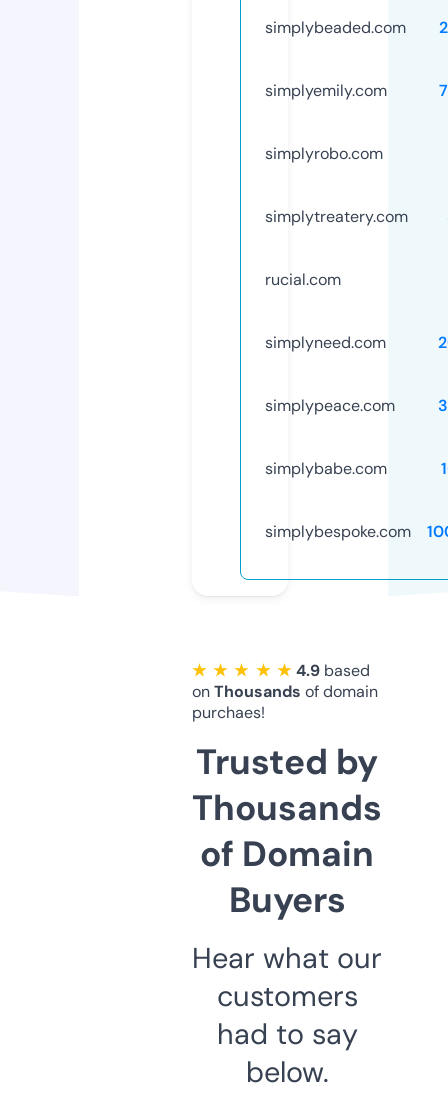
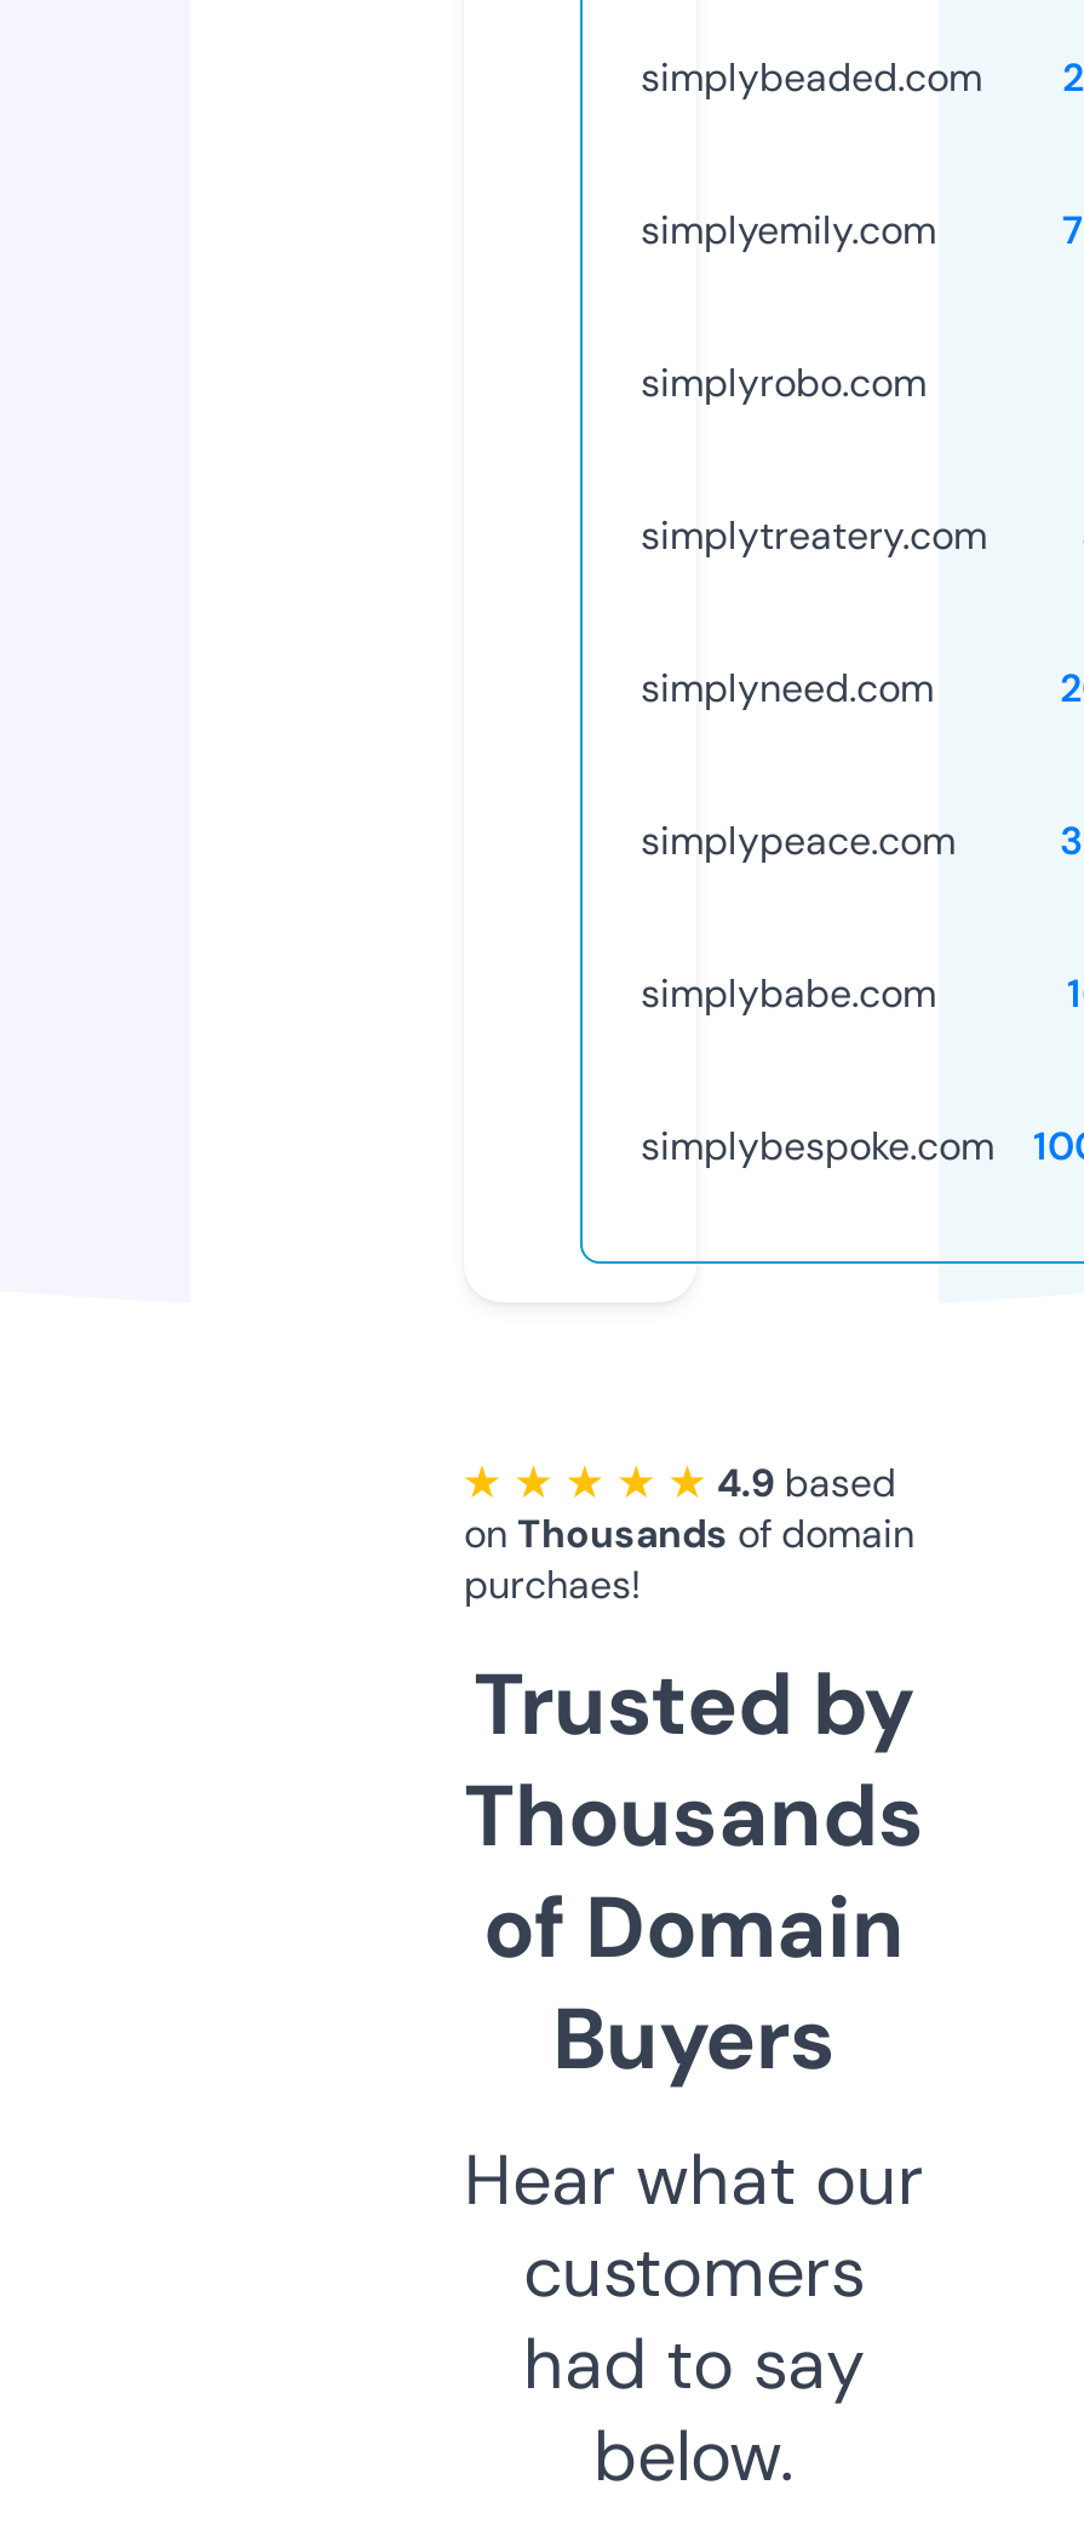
- rucial.com
